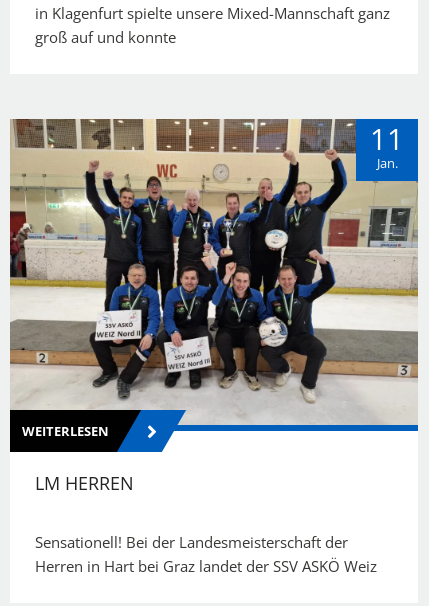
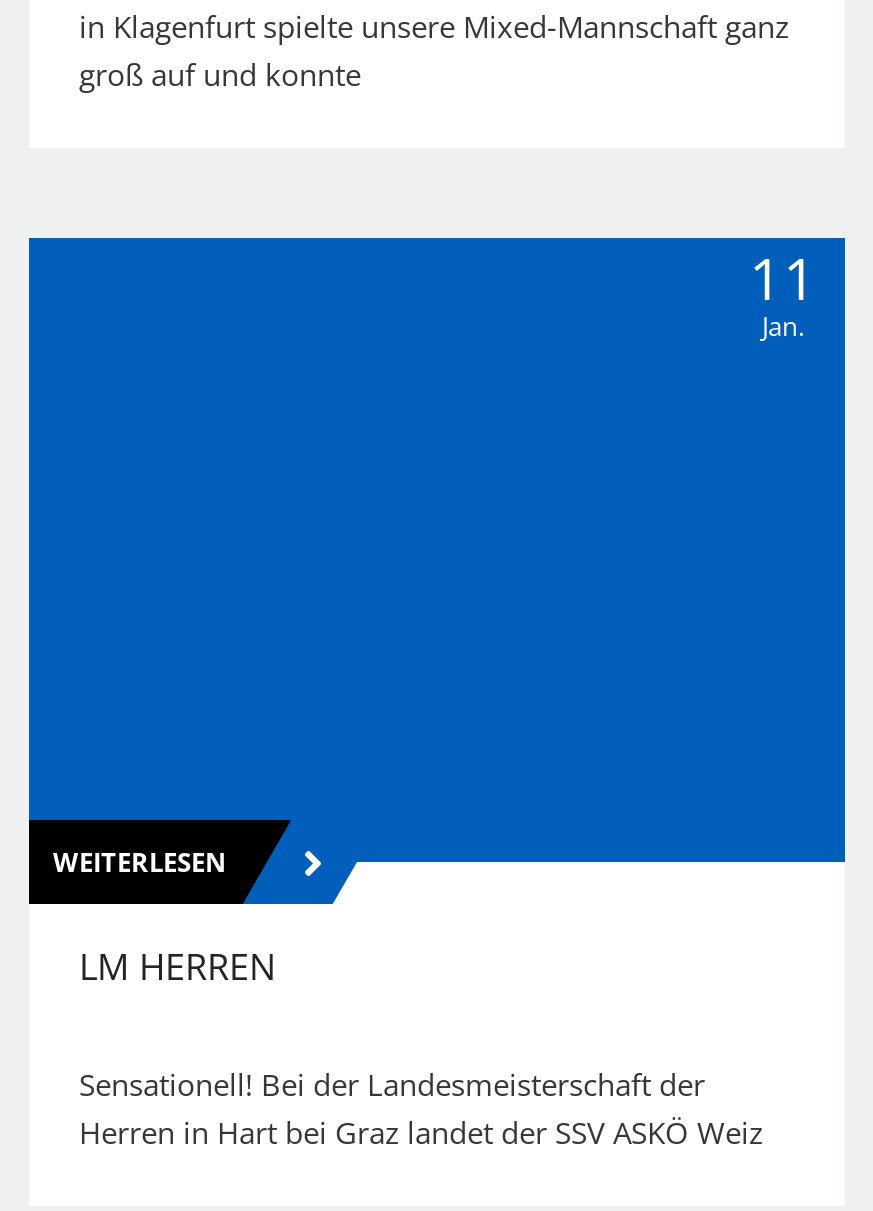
- [image]
